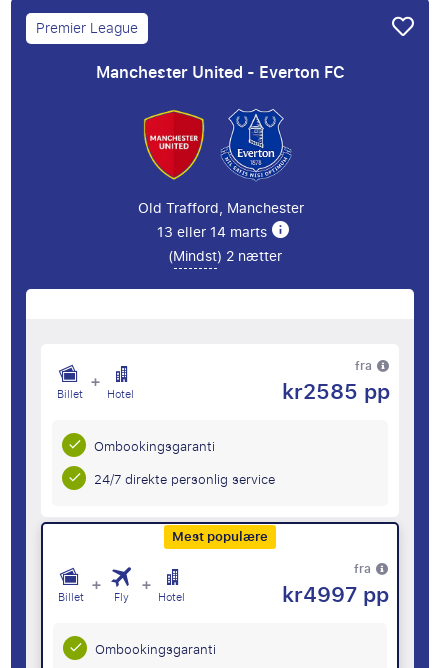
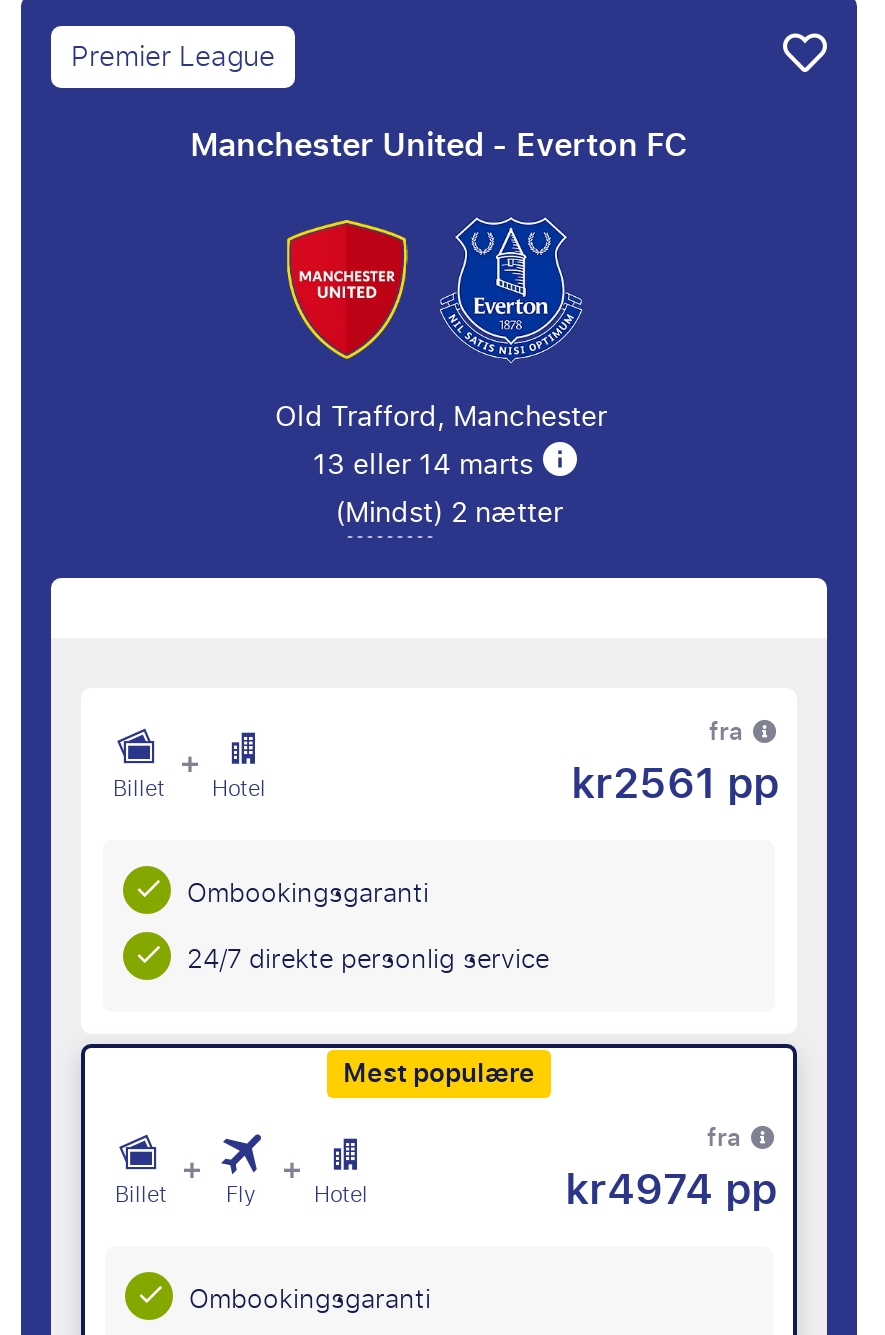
- kr2585 pp
+ kr2561 pp

- kr4997 pp
+ kr4974 pp
